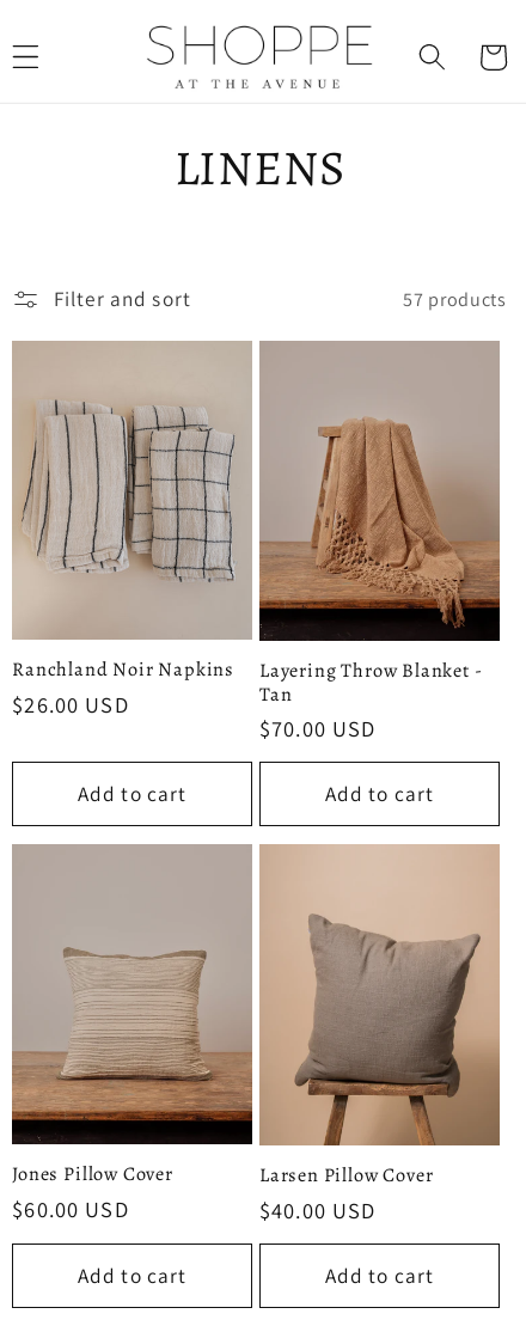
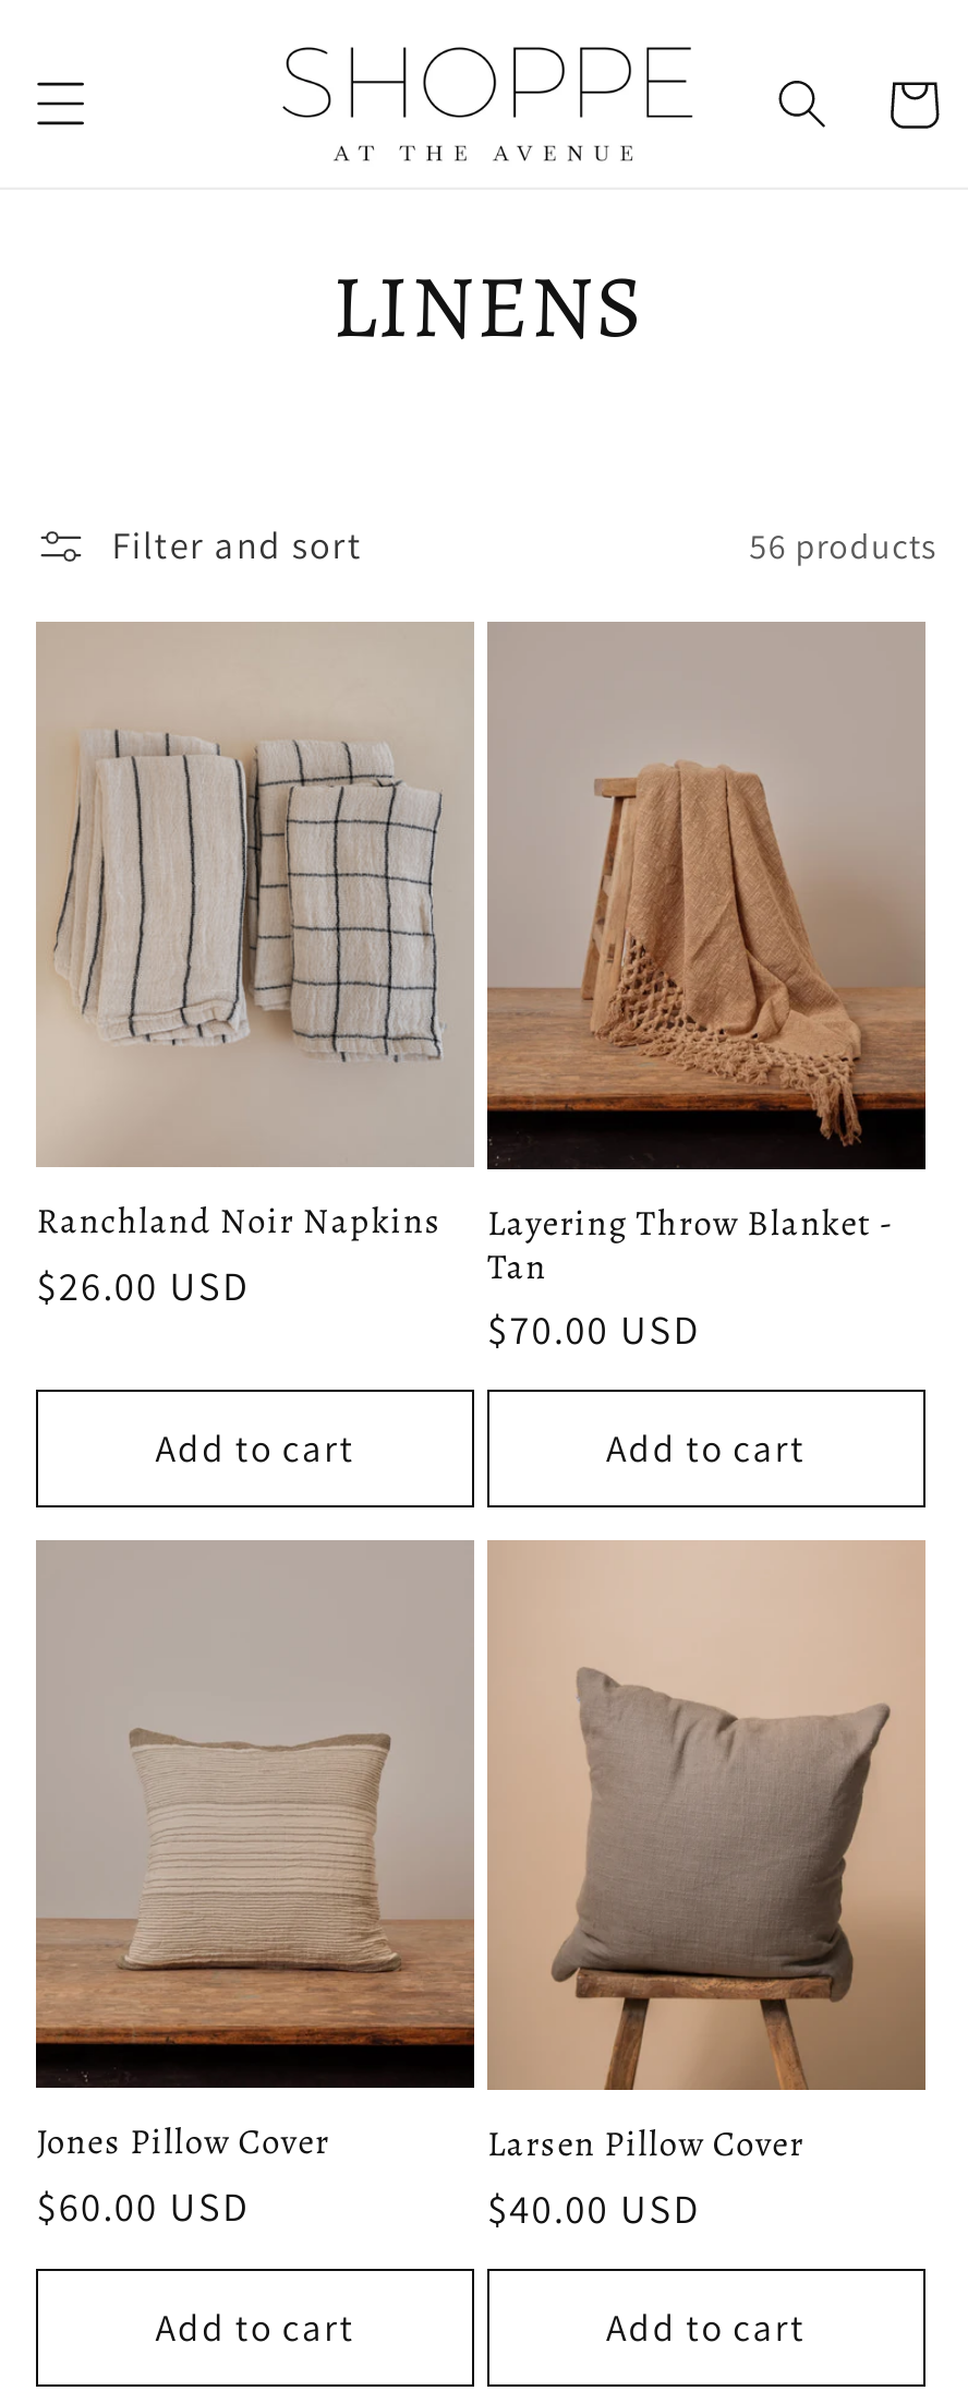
- 57 products
+ 56 products
